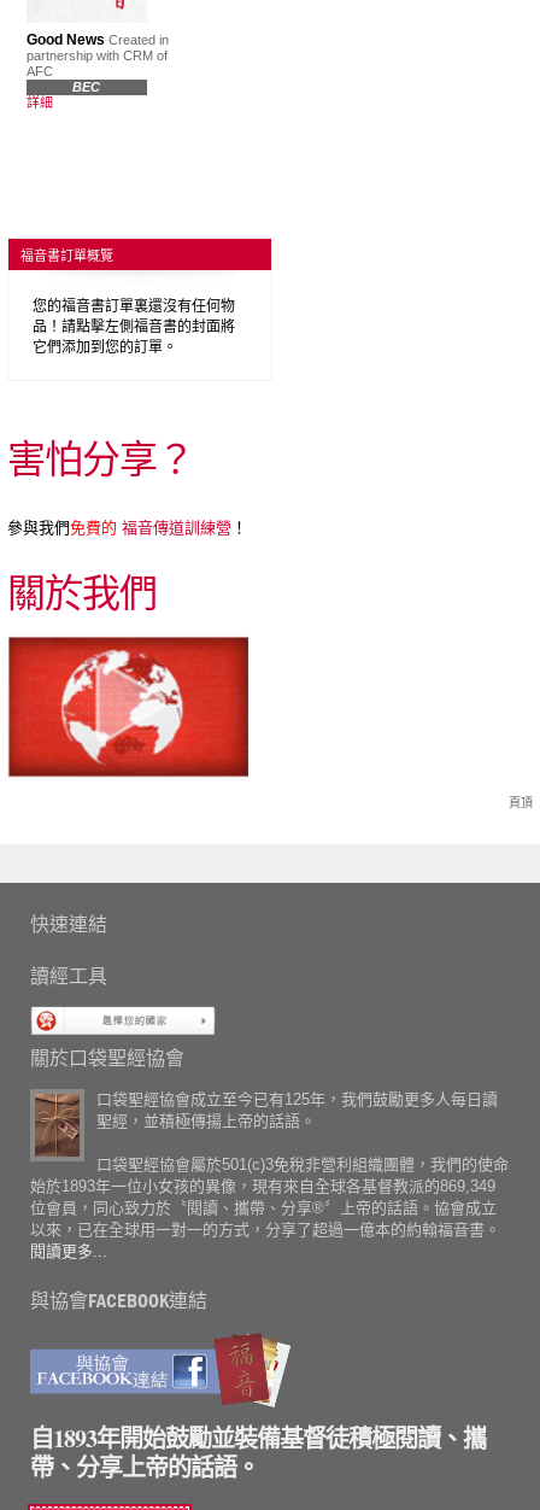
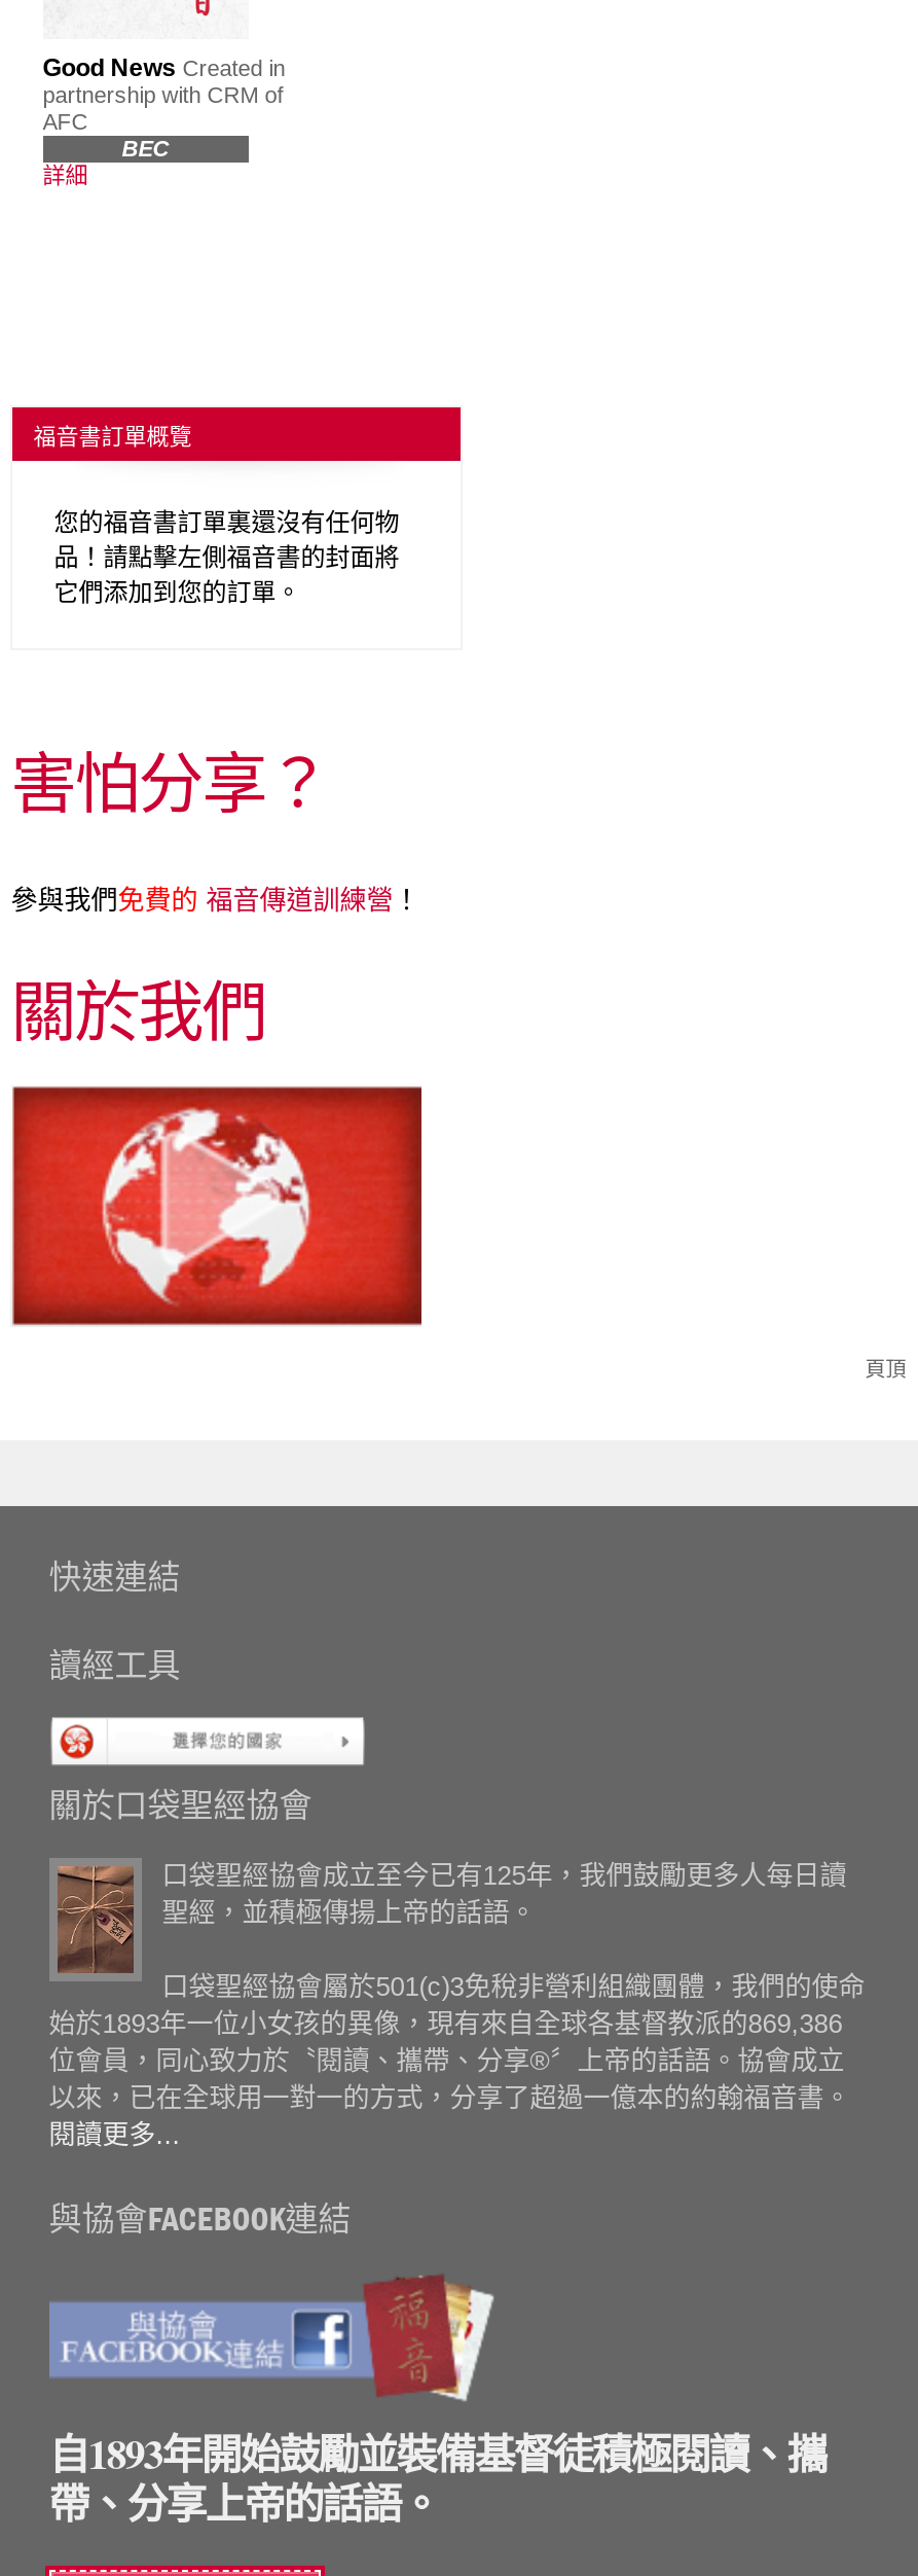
- 始於1893年一位小女孩的異像，現有來自全球各基督教派的869,349
+ 始於1893年一位小女孩的異像，現有來自全球各基督教派的869,386
